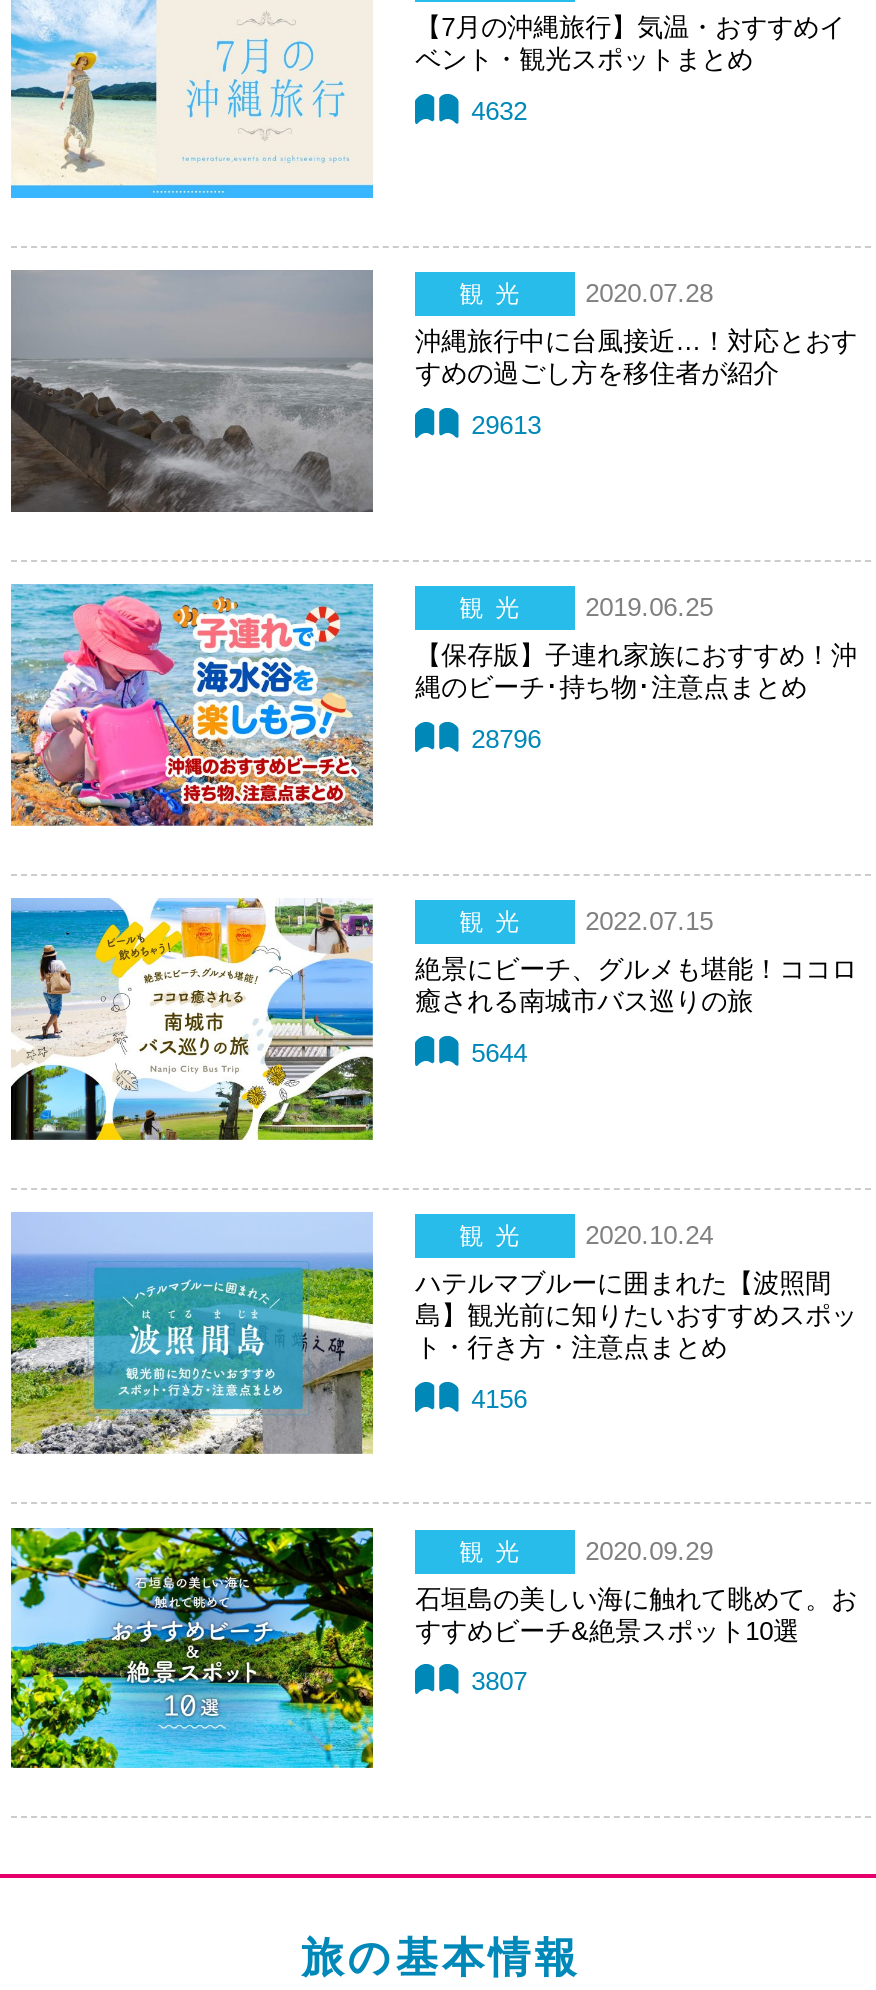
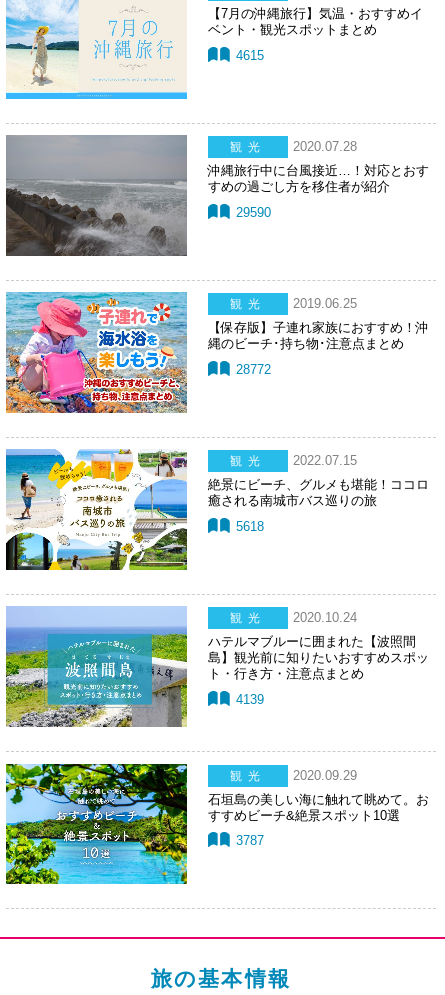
- 4632
+ 4615

- 29613
+ 29590

- 28796
+ 28772

- 5644
+ 5618

- 4156
+ 4139

- 3807
+ 3787
